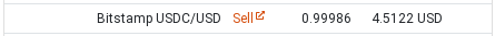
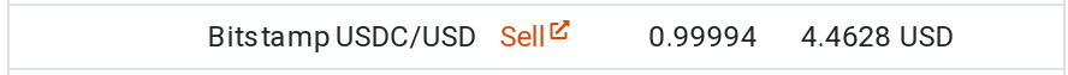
- 0.99986
+ 0.99994

- 4.5122 USD
+ 4.4628 USD
